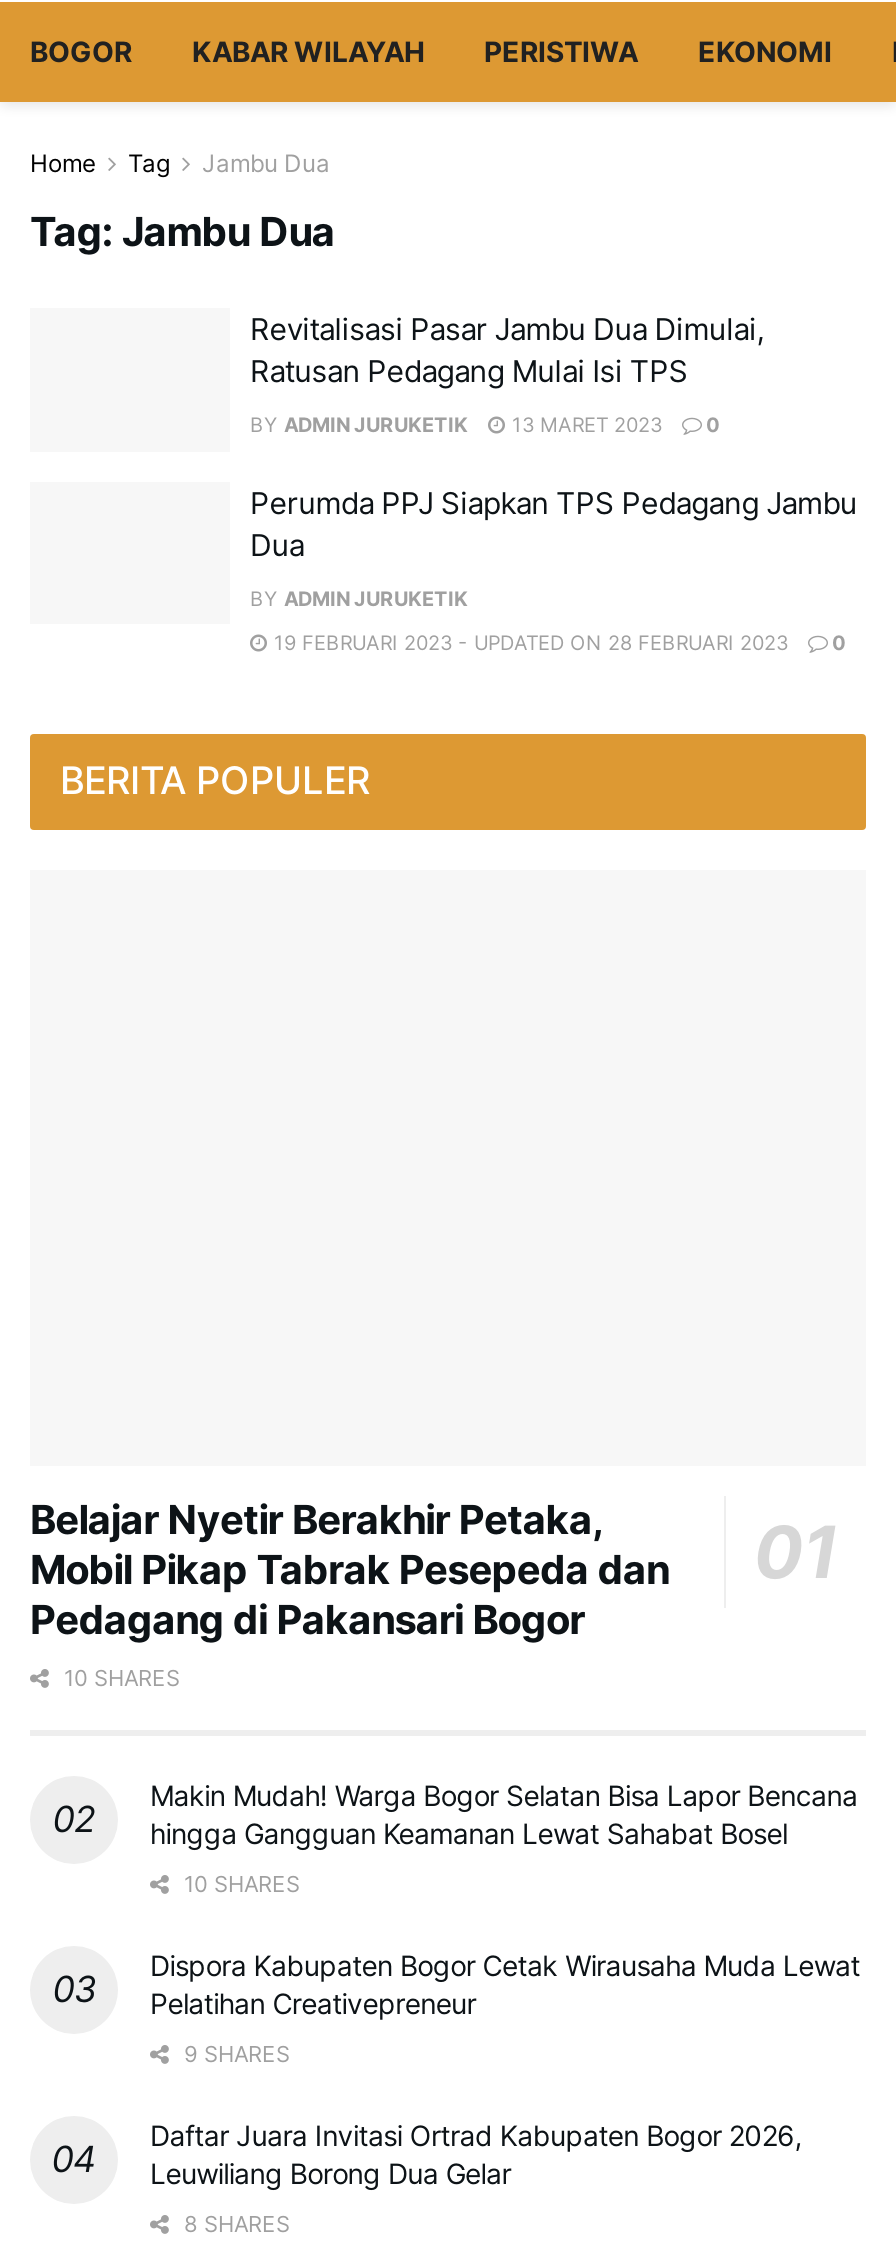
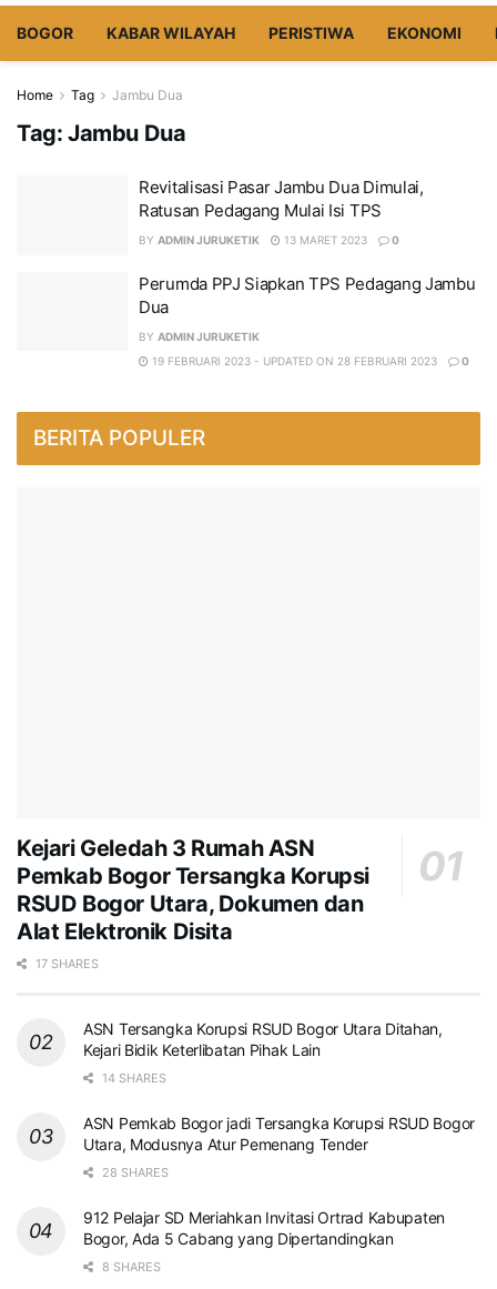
- Belajar Nyetir Berakhir Petaka,
- Mobil Pikap Tabrak Pesepeda dan
- Pedagang di Pakansari Bogor
- 10 SHARES
+ Kejari Geledah 3 Rumah ASN
+ Pemkab Bogor Tersangka Korupsi
+ RSUD Bogor Utara, Dokumen dan
+ Alat Elektronik Disita
+ 17 SHARES

- Makin Mudah! Warga Bogor Selatan Bisa Lapor Bencana
- hingga Gangguan Keamanan Lewat Sahabat Bosel
+ ASN Tersangka Korupsi RSUD Bogor Utara Ditahan,
+ Kejari Bidik Keterlibatan Pihak Lain

- 10 SHARES
+ 14 SHARES

- Dispora Kabupaten Bogor Cetak Wirausaha Muda Lewat
- Pelatihan Creativepreneur
+ ASN Pemkab Bogor jadi Tersangka Korupsi RSUD Bogor
+ Utara, Modusnya Atur Pemenang Tender

- 9 SHARES
+ 28 SHARES

- Daftar Juara Invitasi Ortrad Kabupaten Bogor 2026,
- Leuwiliang Borong Dua Gelar
+ 912 Pelajar SD Meriahkan Invitasi Ortrad Kabupaten
+ Bogor, Ada 5 Cabang yang Dipertandingkan
